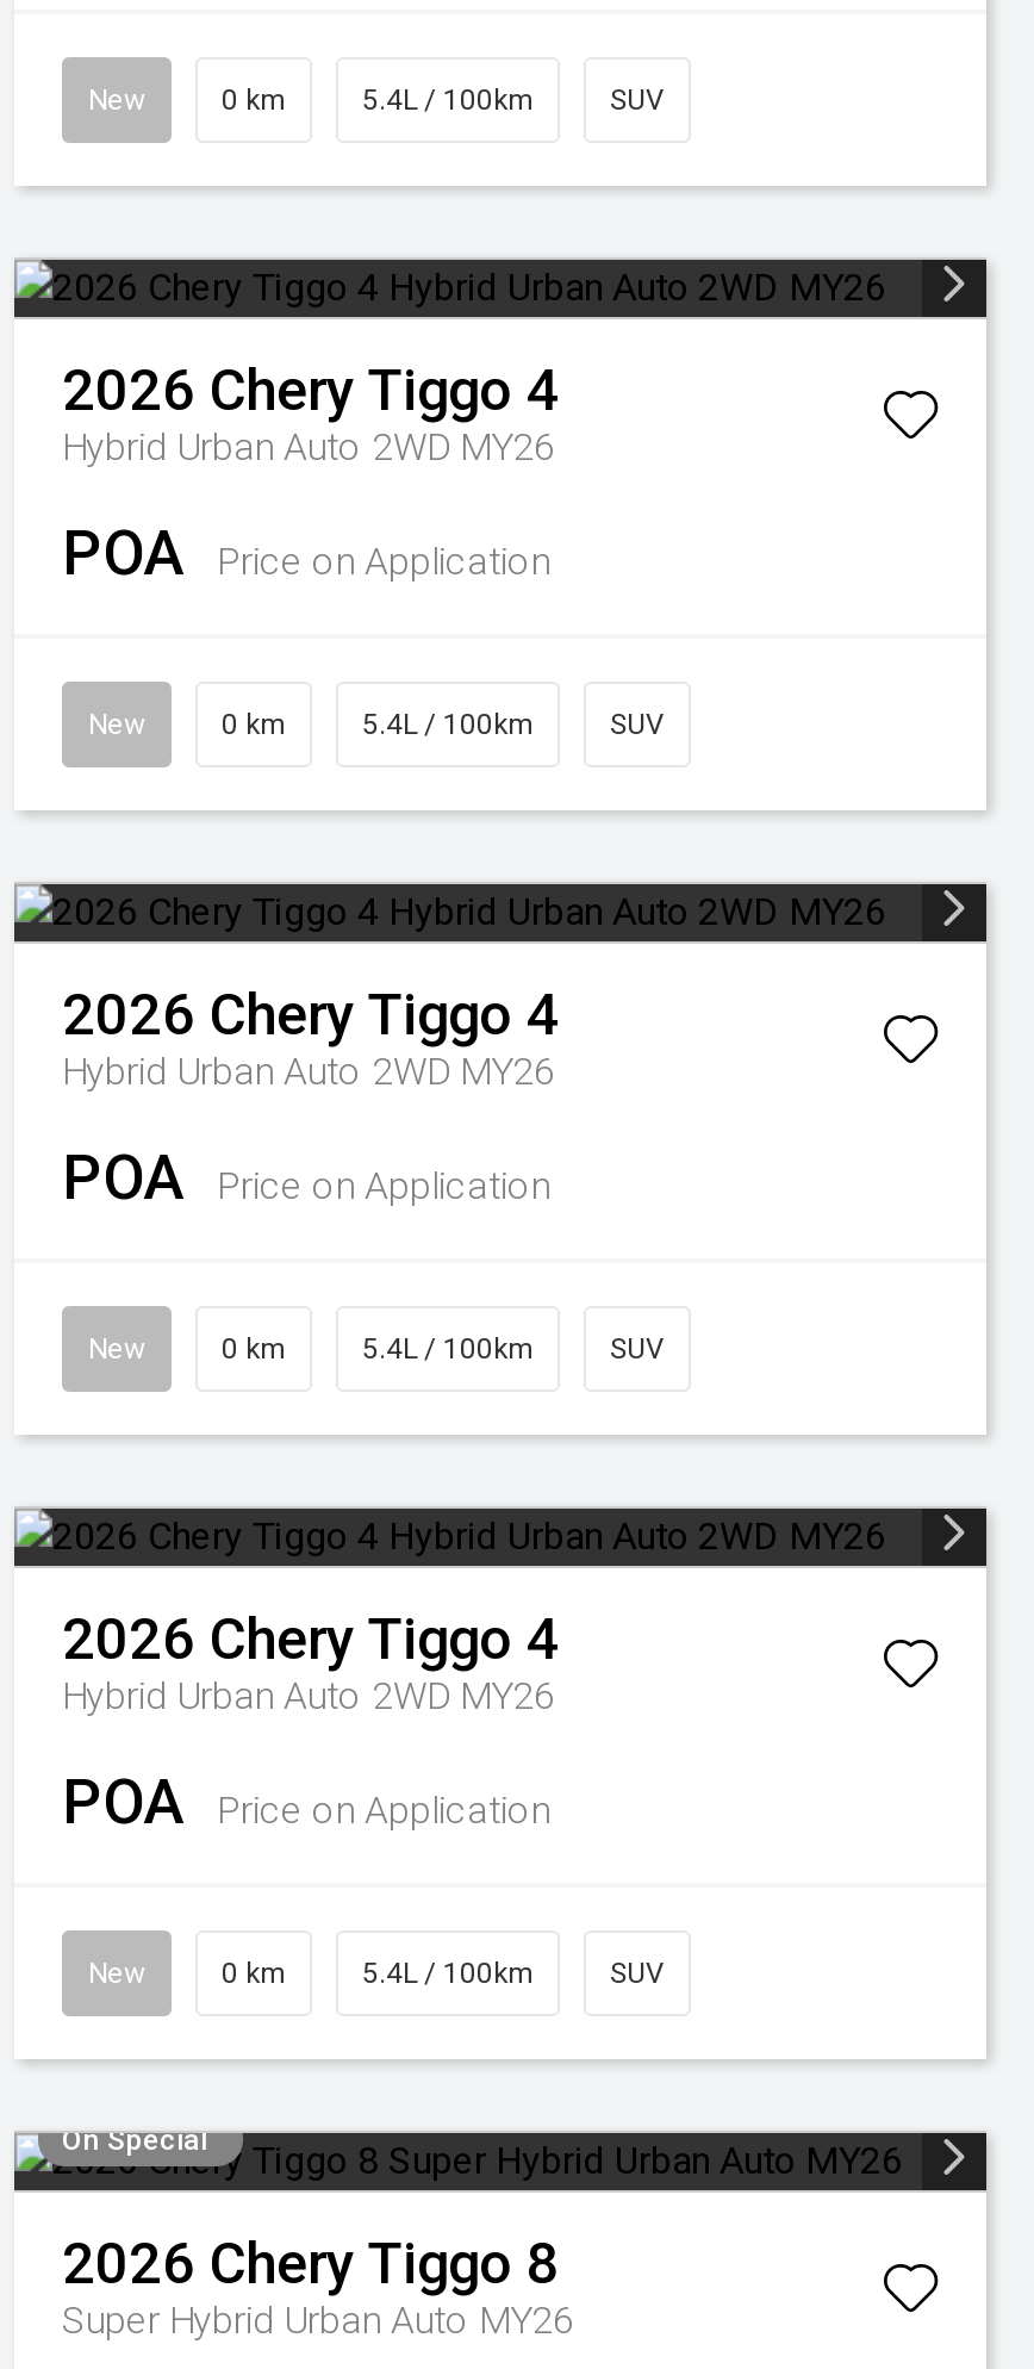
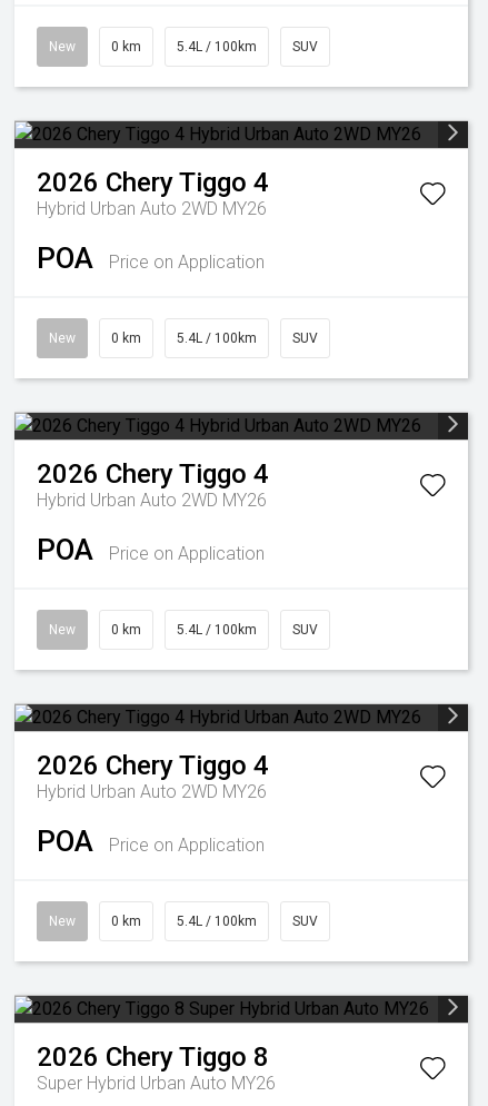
- On Special
